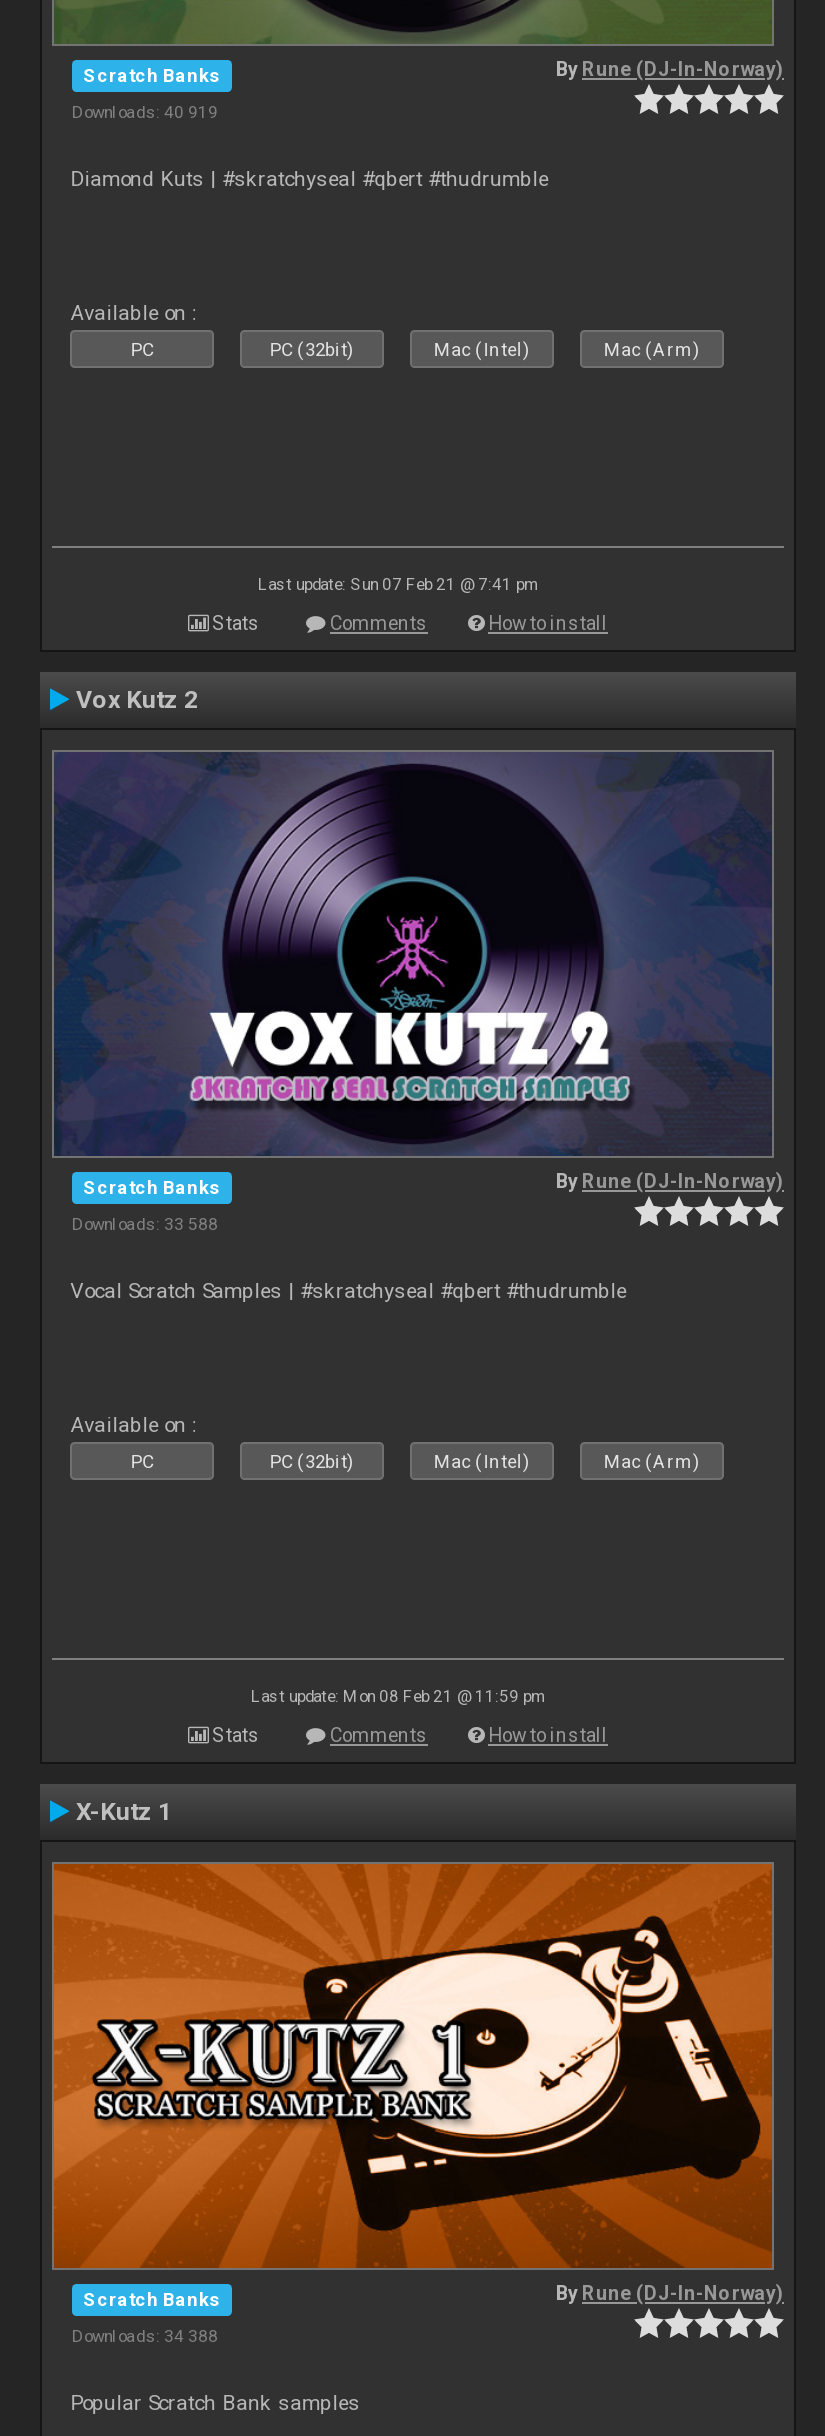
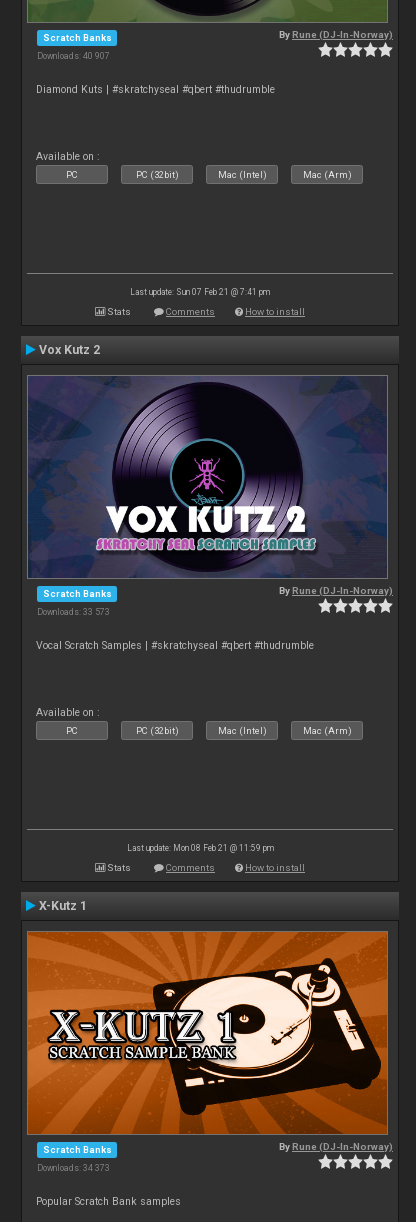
- Downloads: 40 919
+ Downloads: 40 907

- Downloads: 33 588
+ Downloads: 33 573

- Downloads: 34 388
+ Downloads: 34 373
